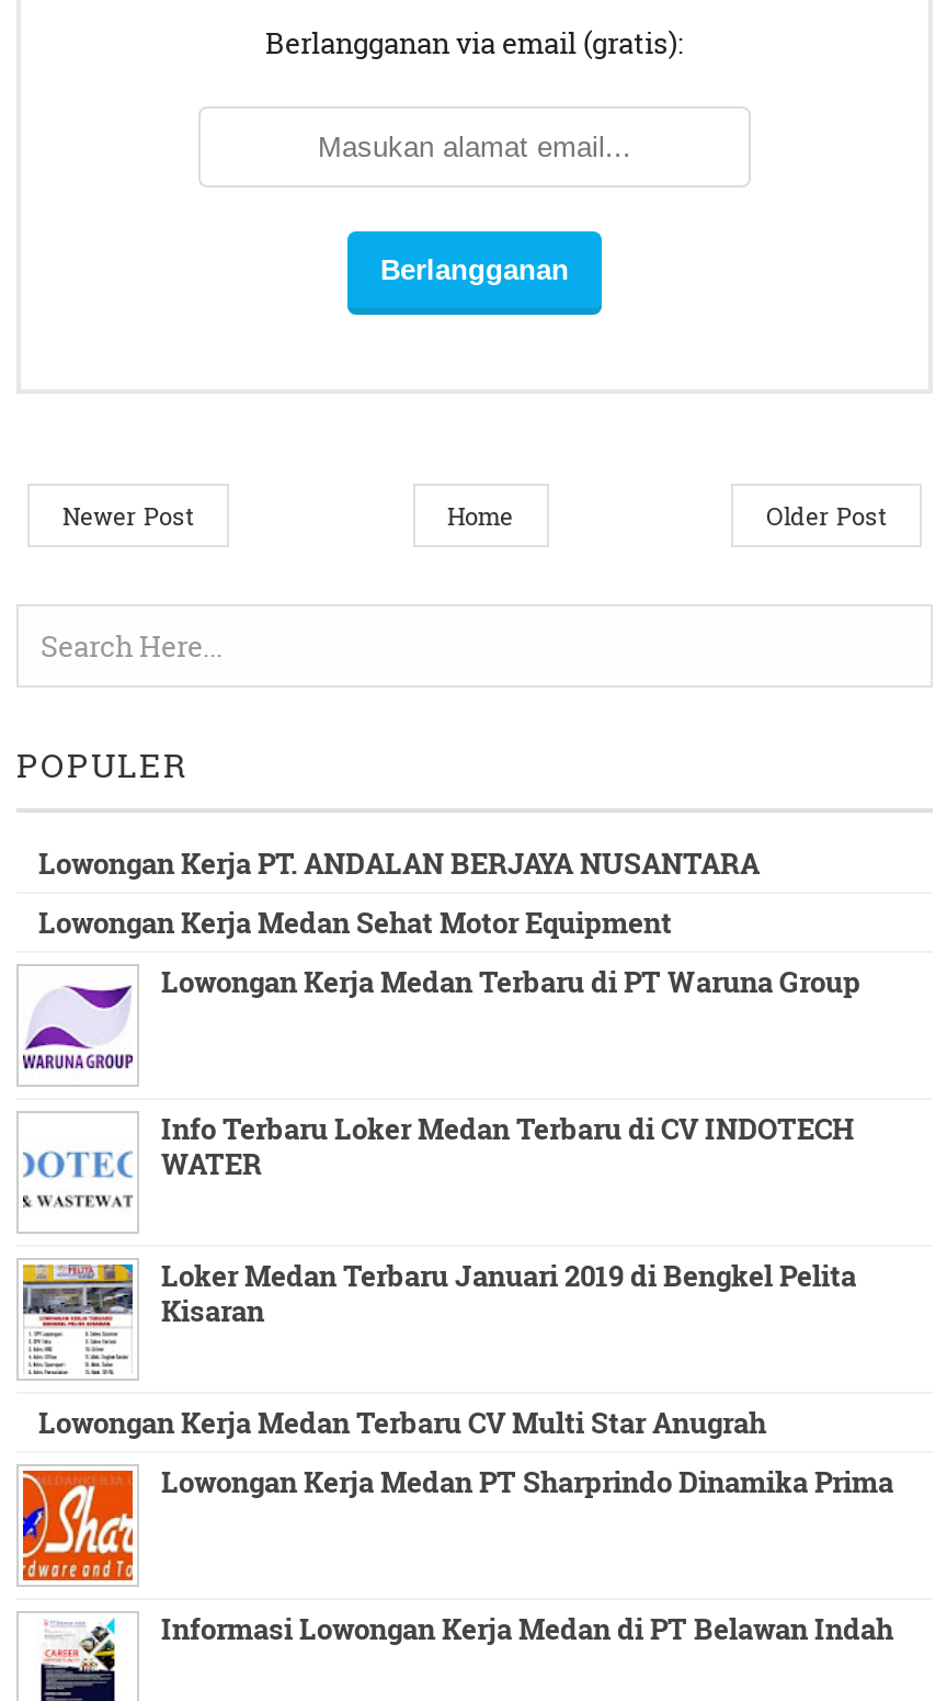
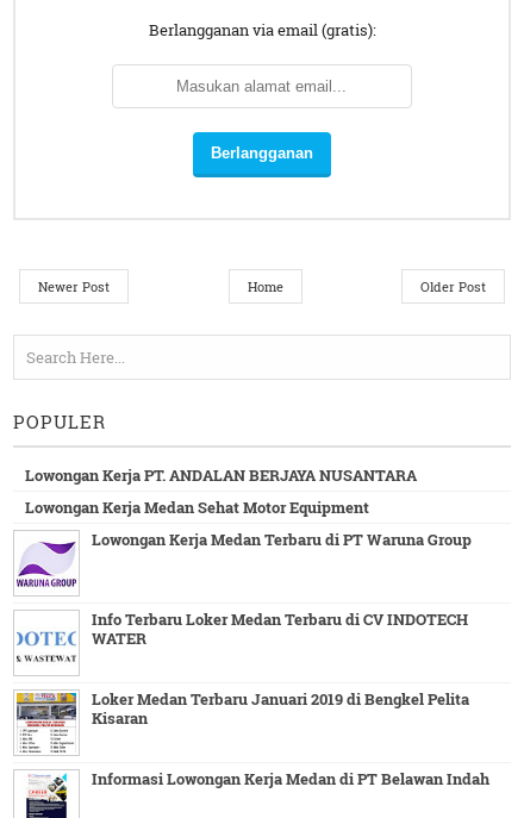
- [image]
- Lowongan Kerja Medan Terbaru CV Multi Star Anugrah
- Lowongan Kerja Medan PT Sharprindo Dinamika Prima
